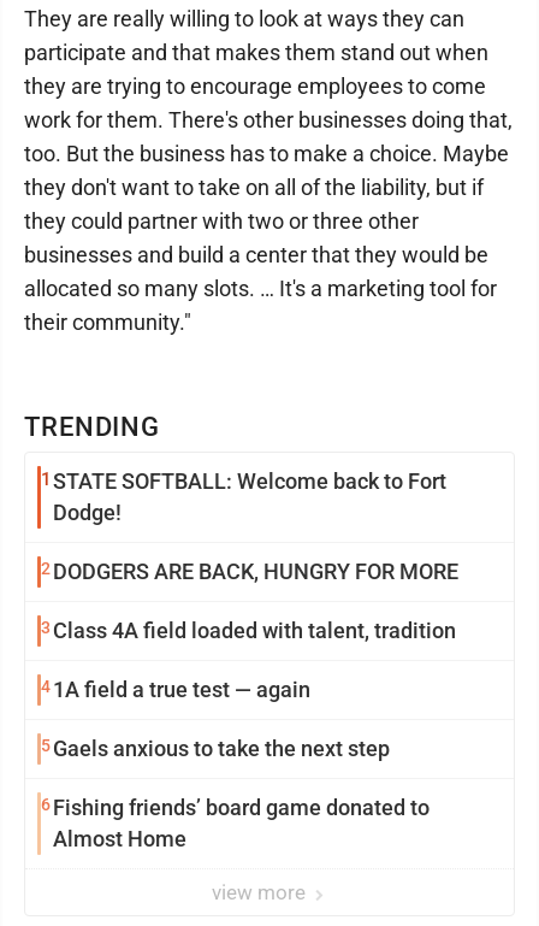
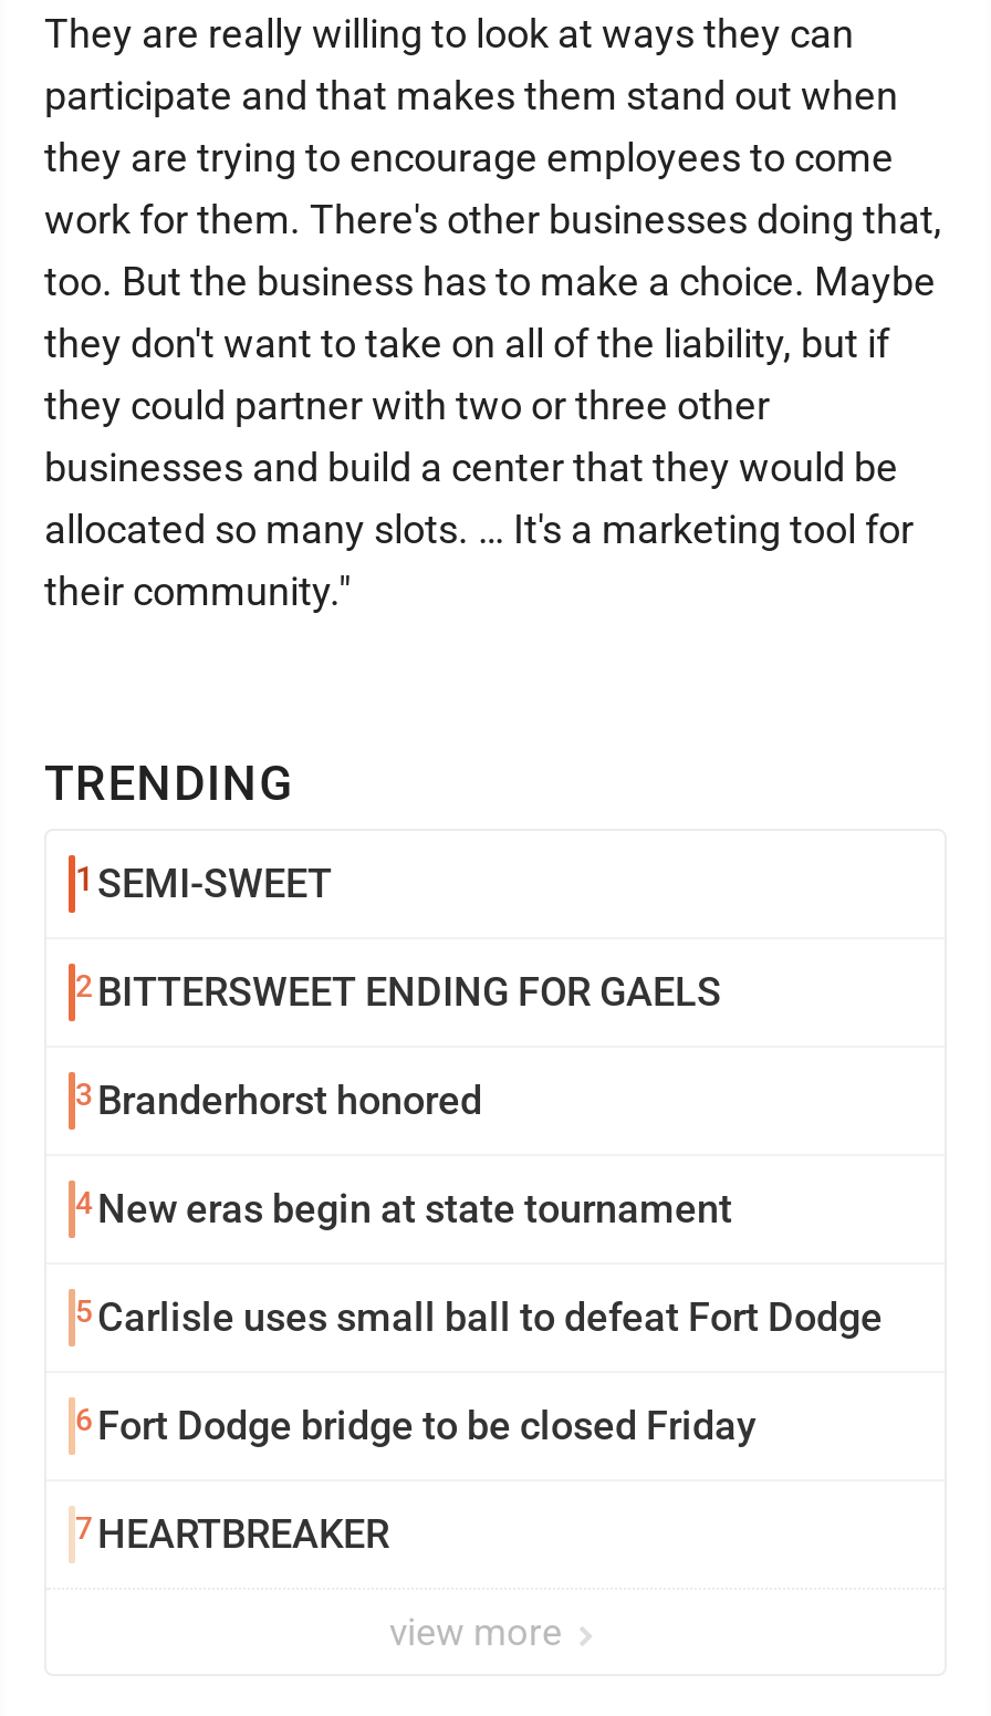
- 1 STATE SOFTBALL: Welcome back to Fort
- Dodge!
- 2 DODGERS ARE BACK, HUNGRY FOR MORE
- 3 Class 4A field loaded with talent, tradition
- 4 1A field a true test — again
- 5 Gaels anxious to take the next step
- 6 Fishing friends’ board game donated to
- Almost Home
+ 1 SEMI-SWEET
+ 2 BITTERSWEET ENDING FOR GAELS
+ 3 Branderhorst honored
+ 4 New eras begin at state tournament
+ 5 Carlisle uses small ball to defeat Fort Dodge
+ 6 Fort Dodge bridge to be closed Friday
+ 7 HEARTBREAKER
